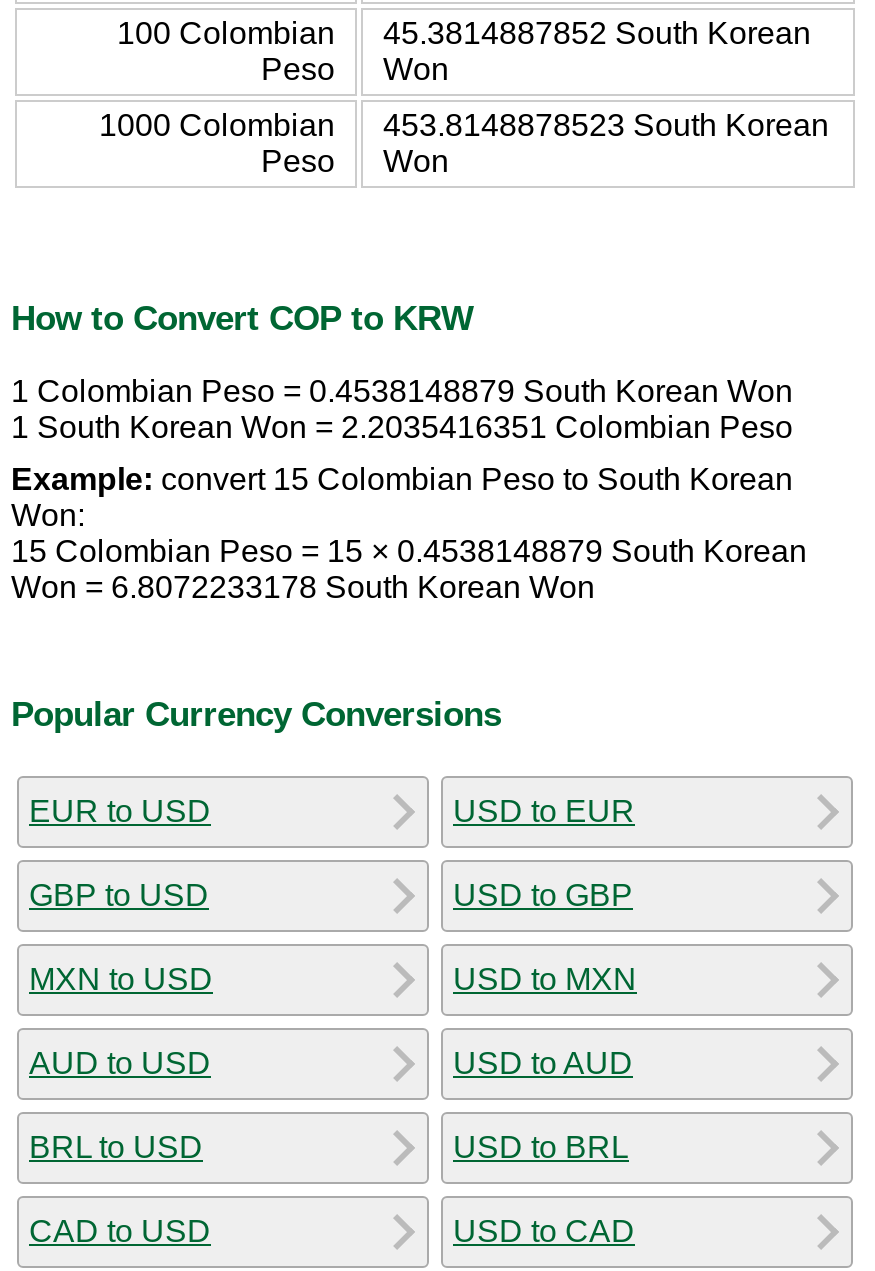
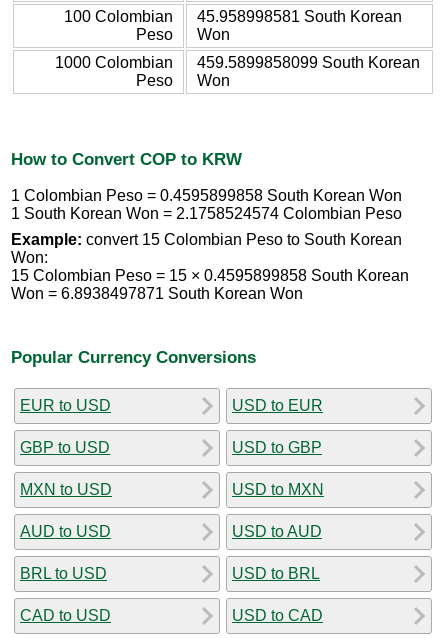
- 100 Colombian 45.3814887852 South Korean
+ 100 Colombian 45.958998581 South Korean

- 1000 Colombian 453.8148878523 South Korean
+ 1000 Colombian 459.5899858099 South Korean

- 1 Colombian Peso = 0.4538148879 South Korean Won
+ 1 Colombian Peso = 0.4595899858 South Korean Won

- 1 South Korean Won = 2.2035416351 Colombian Peso
+ 1 South Korean Won = 2.1758524574 Colombian Peso

- 15 Colombian Peso = 15 × 0.4538148879 South Korean
+ 15 Colombian Peso = 15 × 0.4595899858 South Korean

- Won = 6.8072233178 South Korean Won
+ Won = 6.8938497871 South Korean Won
